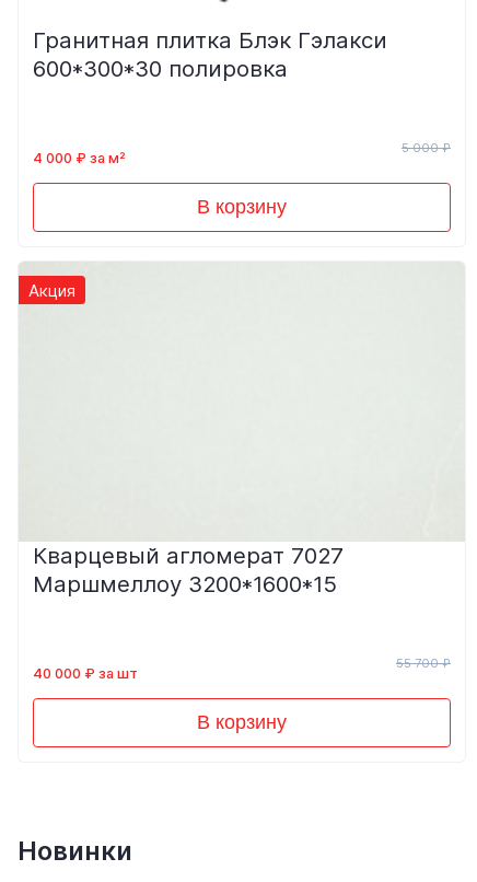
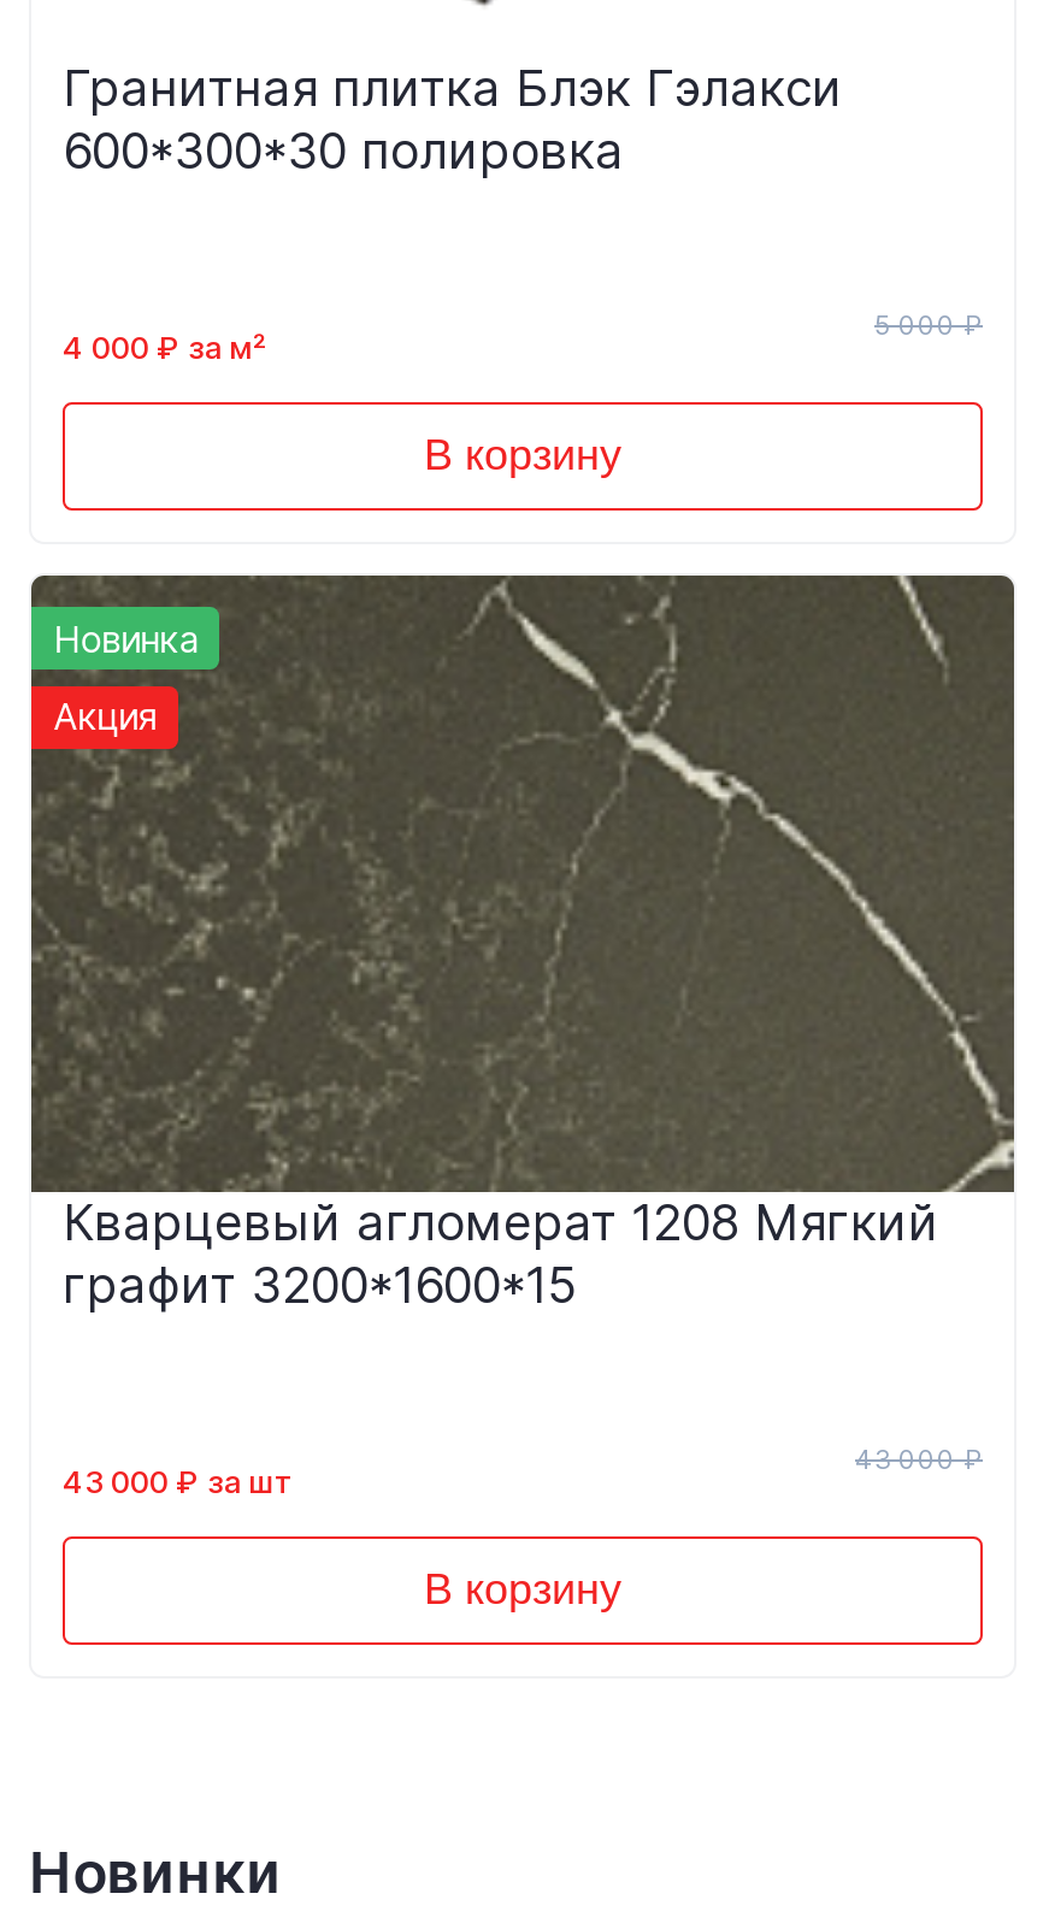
+ [image]
+ Новинка

moved down: Акция

- Кварцевый агломерат 7027
- Маршмеллоу 3200*1600*15
+ Кварцевый агломерат 1208 Мягкий
+ графит 3200*1600*15

- 55 700 ₽
+ 43 000 ₽

- 40 000 ₽ за шт
+ 43 000 ₽ за шт
